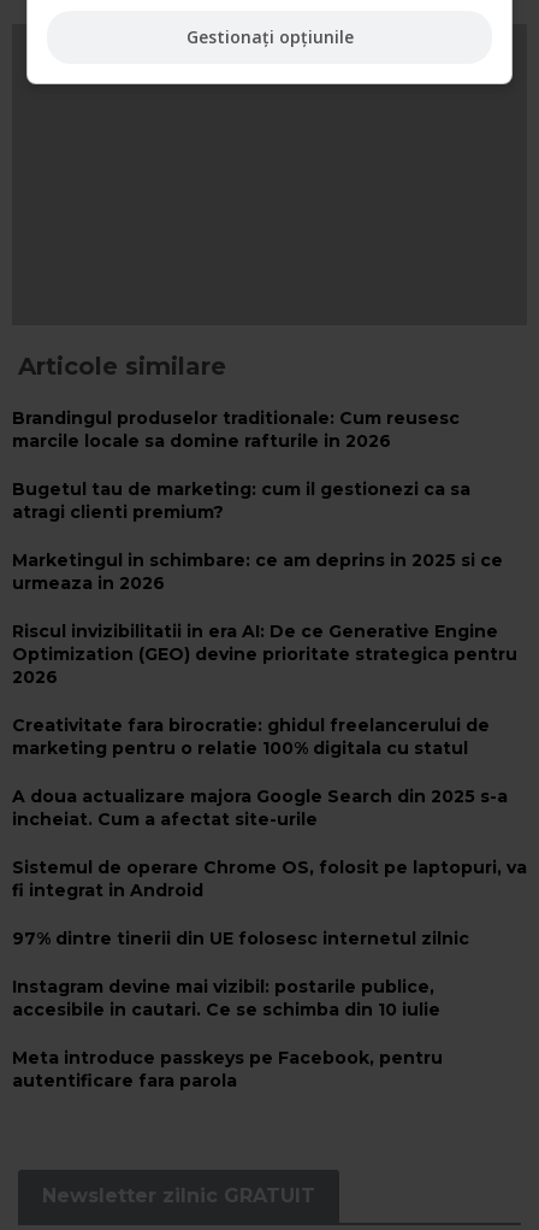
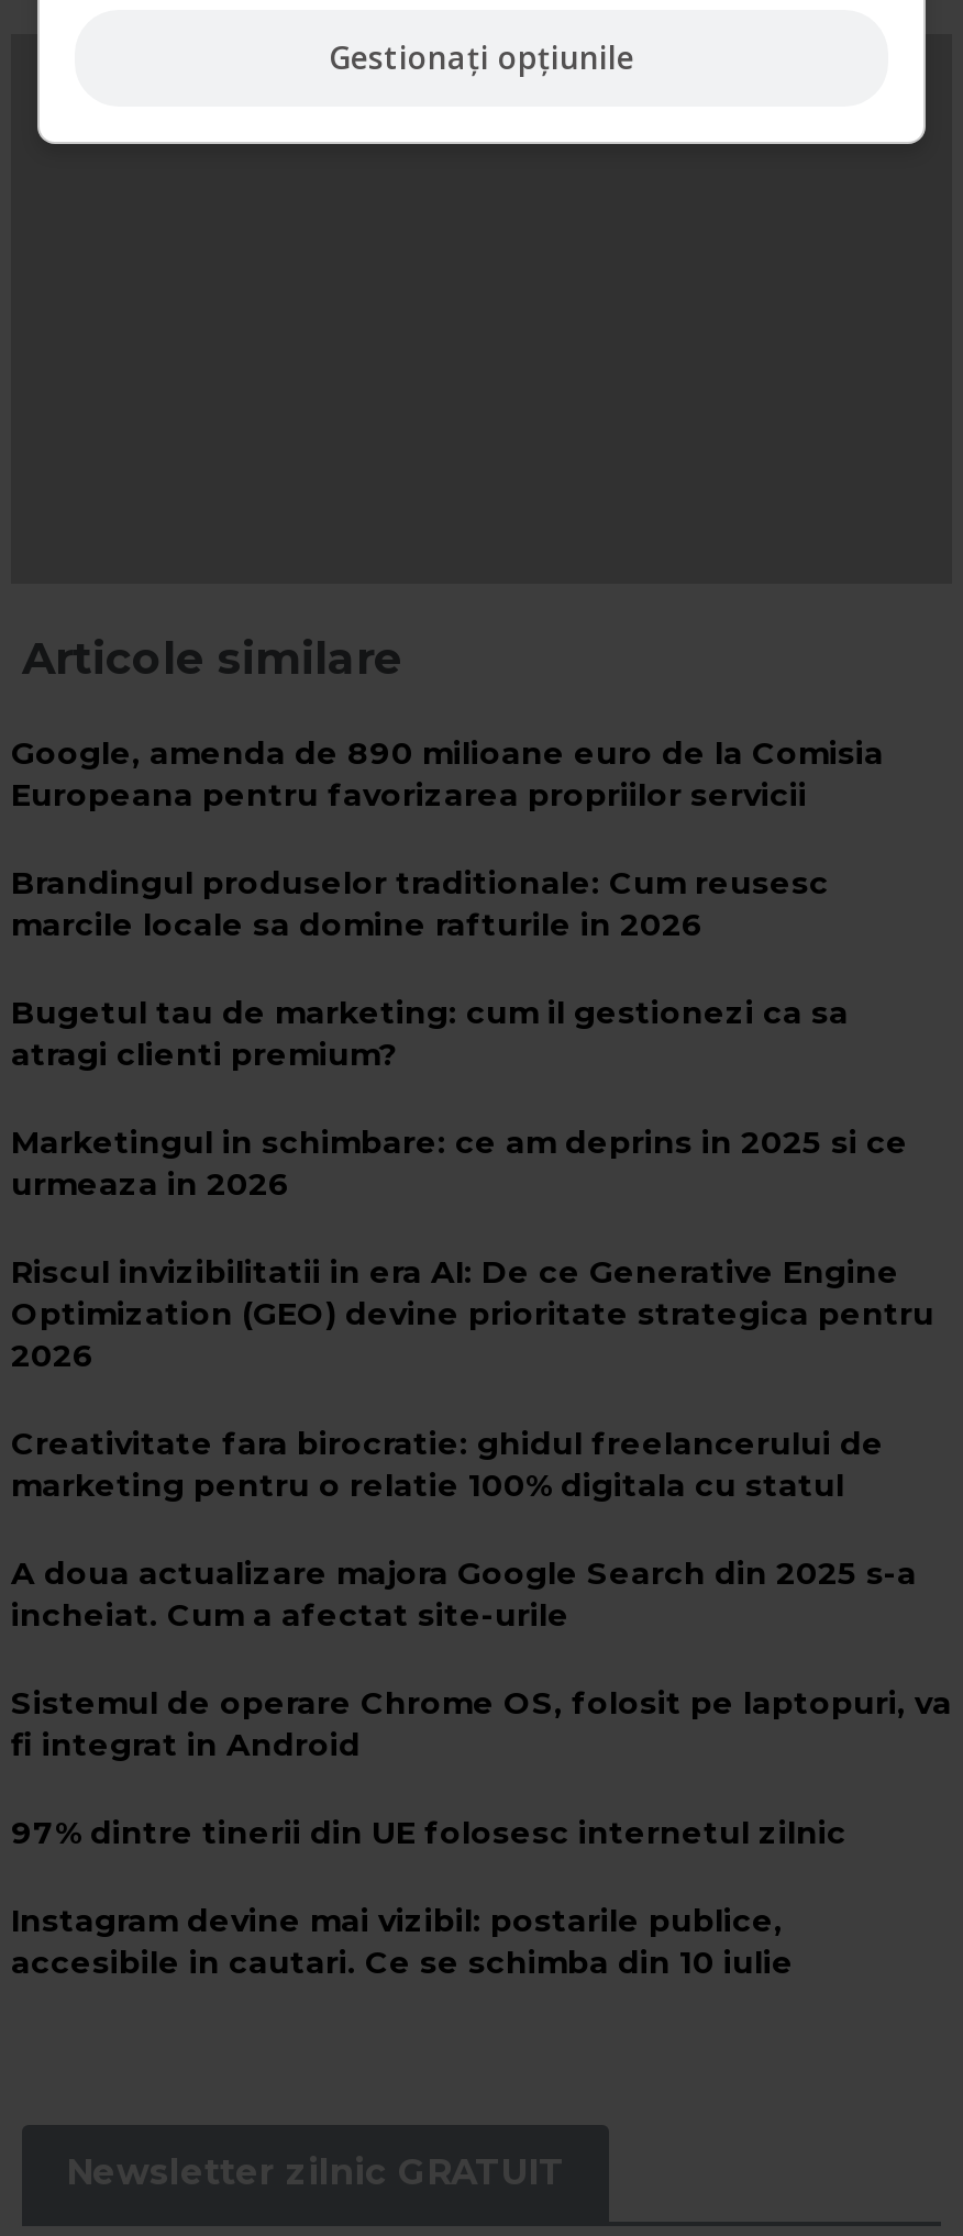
+ Google, amenda de 890 milioane euro de la Comisia
+ Europeana pentru favorizarea propriilor servicii

moved down: Brandingul produselor traditionale: Cum reusesc | marcile locale sa domine rafturile in 2026 | Bugetul tau de marketing: cum il gestionezi ca sa | ... | Instagram devine mai vizibil: postarile publice, | accesibile in cautari. Ce se schimba din 10 iulie

- Meta introduce passkeys pe Facebook, pentru
- autentificare fara parola
